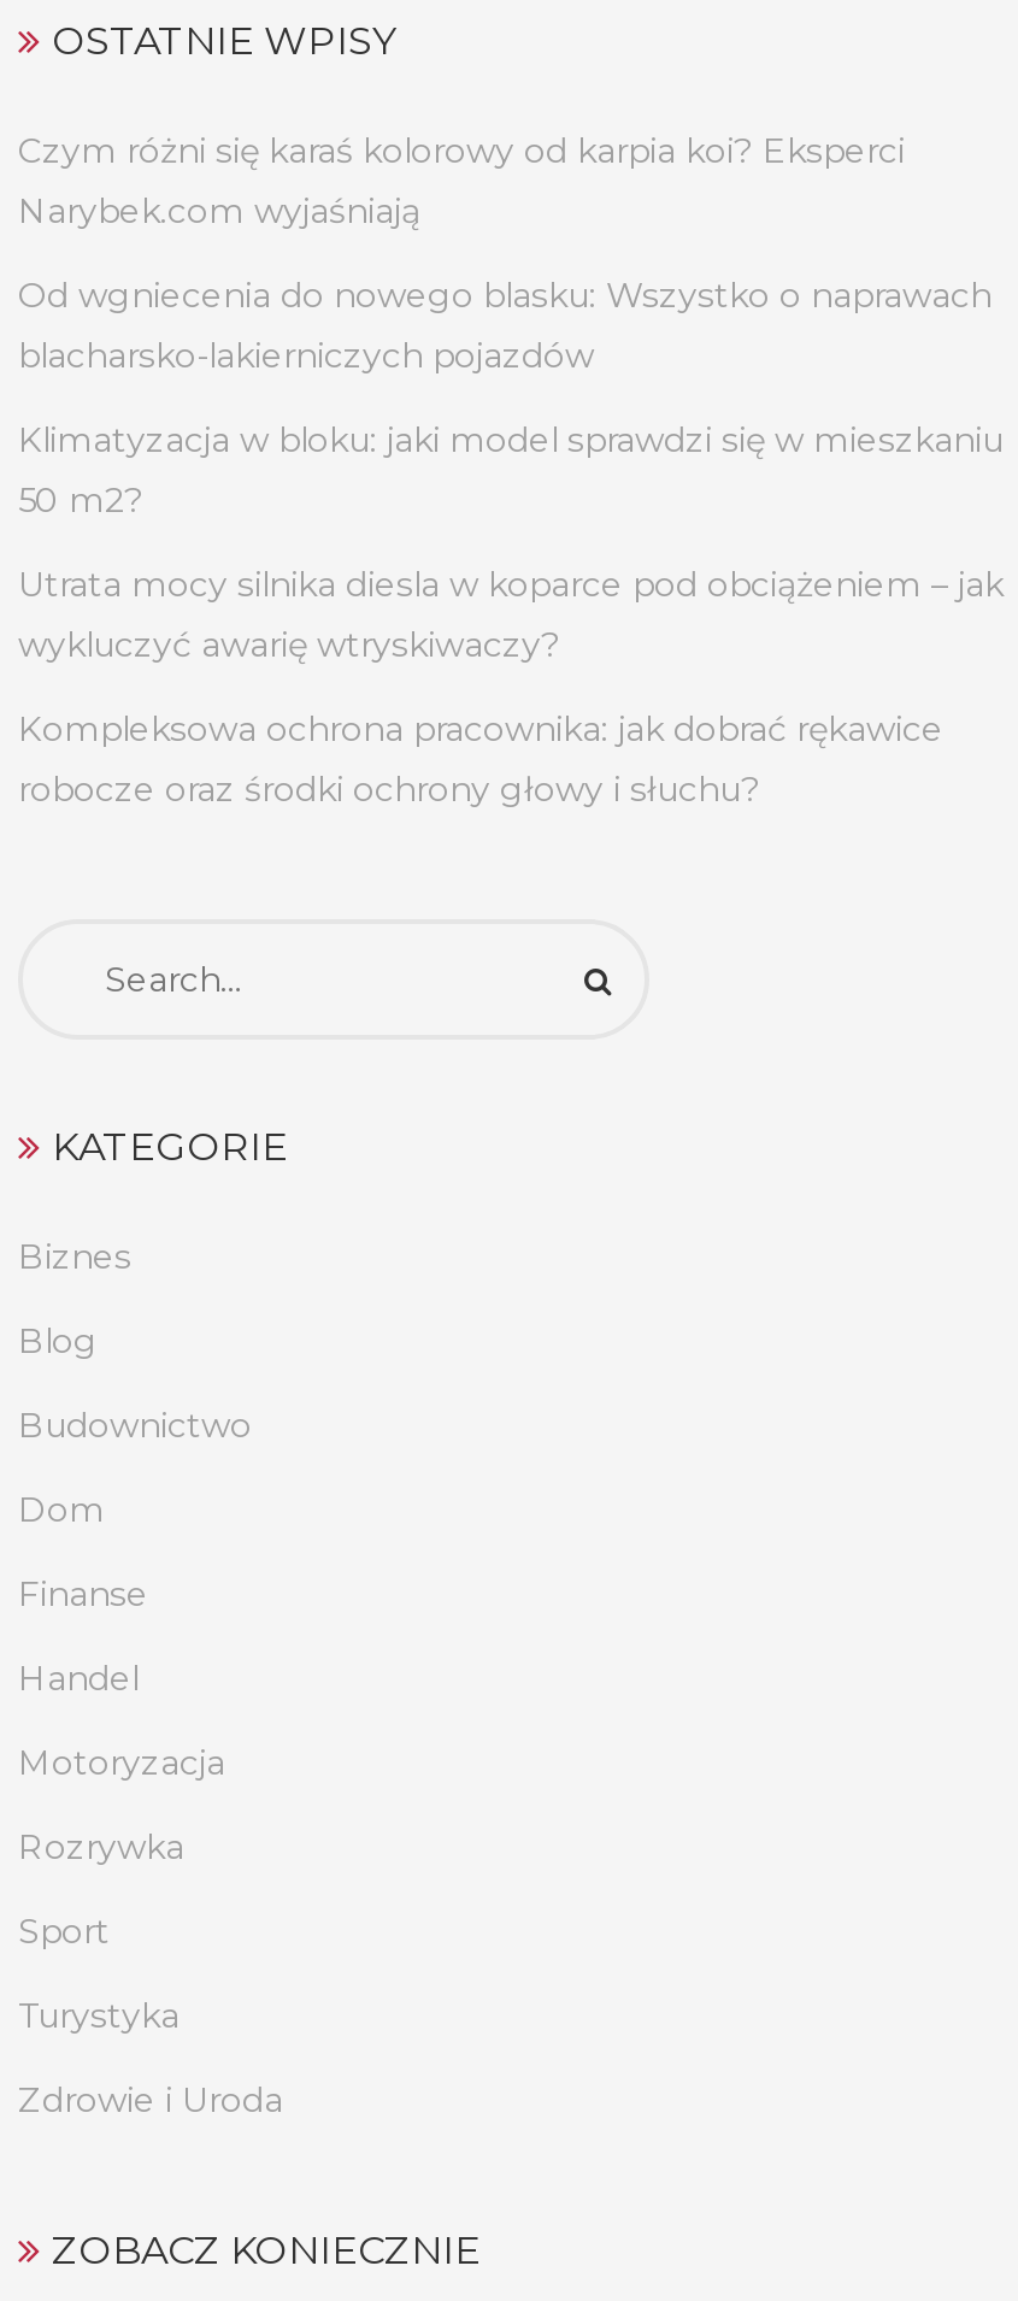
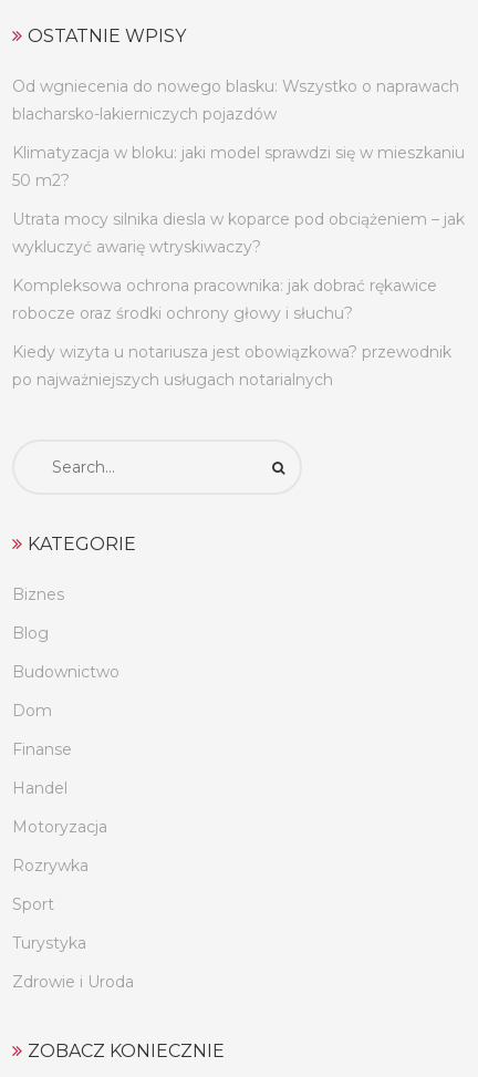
- Czym różni się karaś kolorowy od karpia koi? Eksperci
- Narybek.com wyjaśniają

moved up: Od wgniecenia do nowego blasku: Wszystko o naprawach | blacharsko-lakierniczych pojazdów | Klimatyzacja w bloku: jaki model sprawdzi się w mieszkaniu | 50 m2? | Utrata mocy silnika diesla w koparce pod obciążeniem – jak | wykluczyć awarię wtryskiwaczy? | Kompleksowa ochrona pracownika: jak dobrać rękawice | robocze oraz środki ochrony głowy i słuchu?

+ Kiedy wizyta u notariusza jest obowiązkowa? przewodnik
+ po najważniejszych usługach notarialnych
